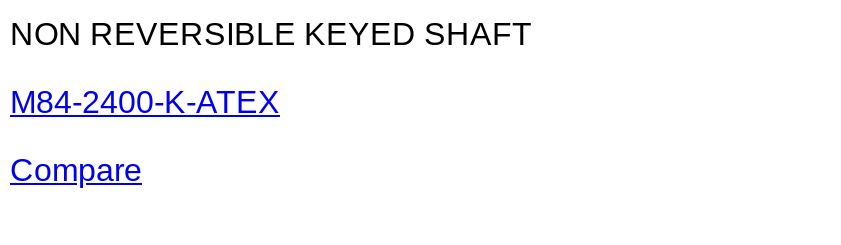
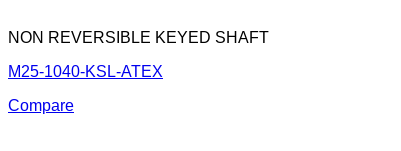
- M84-2400-K-ATEX
+ M25-1040-KSL-ATEX
